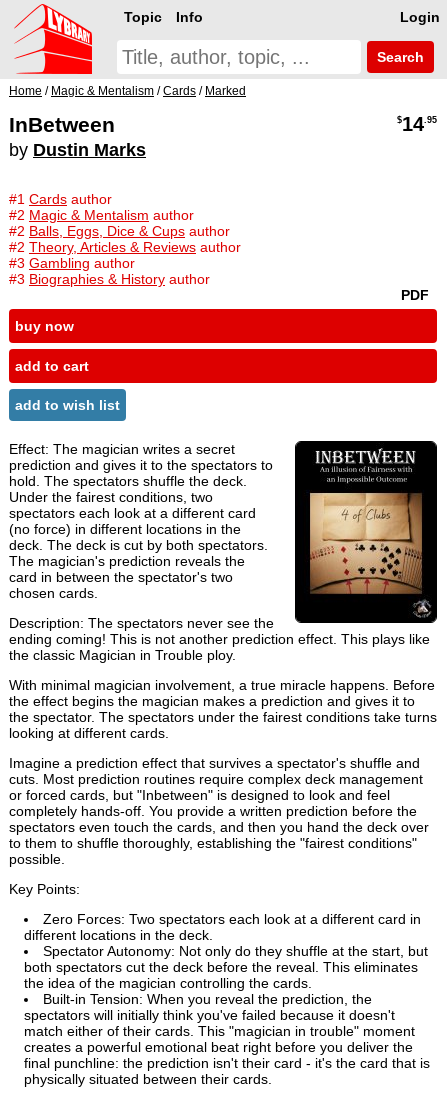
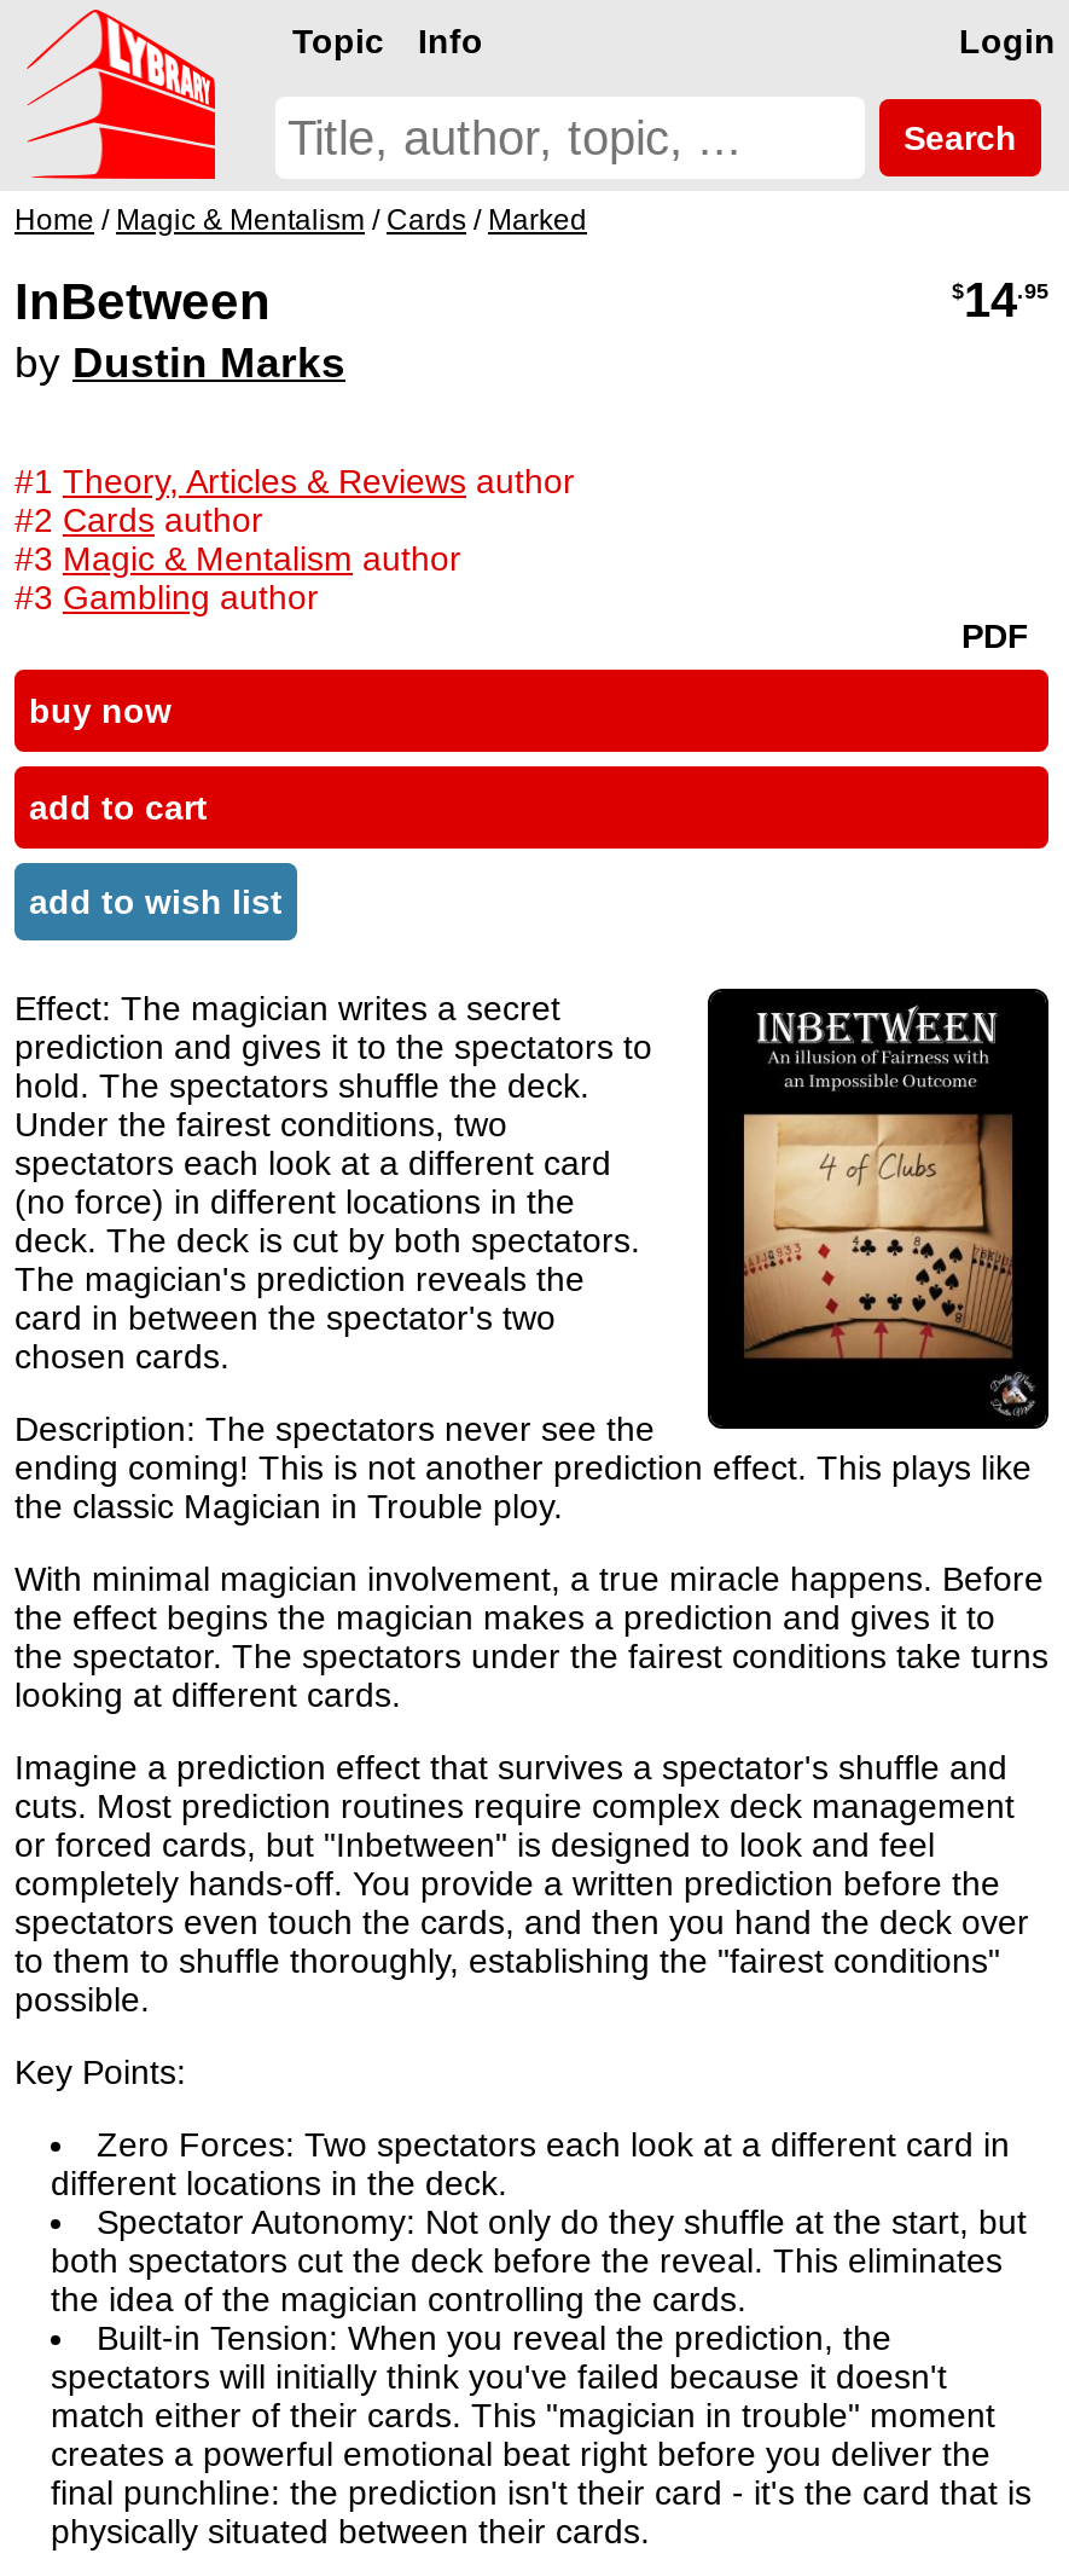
- #1 Cards author
- #2 Magic & Mentalism author
- #2 Balls, Eggs, Dice & Cups author
- #2 Theory, Articles & Reviews author
+ #1 Theory, Articles & Reviews author
+ #2 Cardsauthor
+ #3 Magic & Mentalism author

- #3 Biographies & History author
